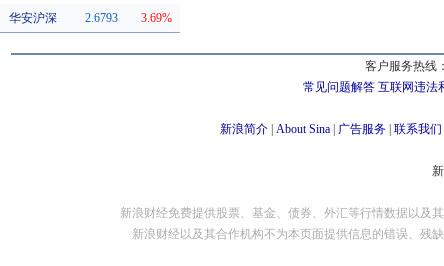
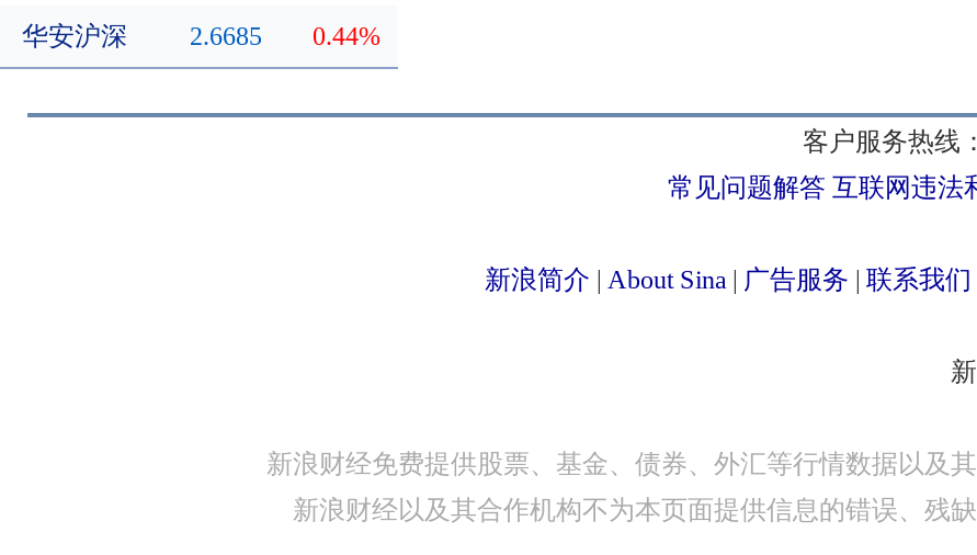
- 2.6793
+ 2.6685

- 3.69%
+ 0.44%
